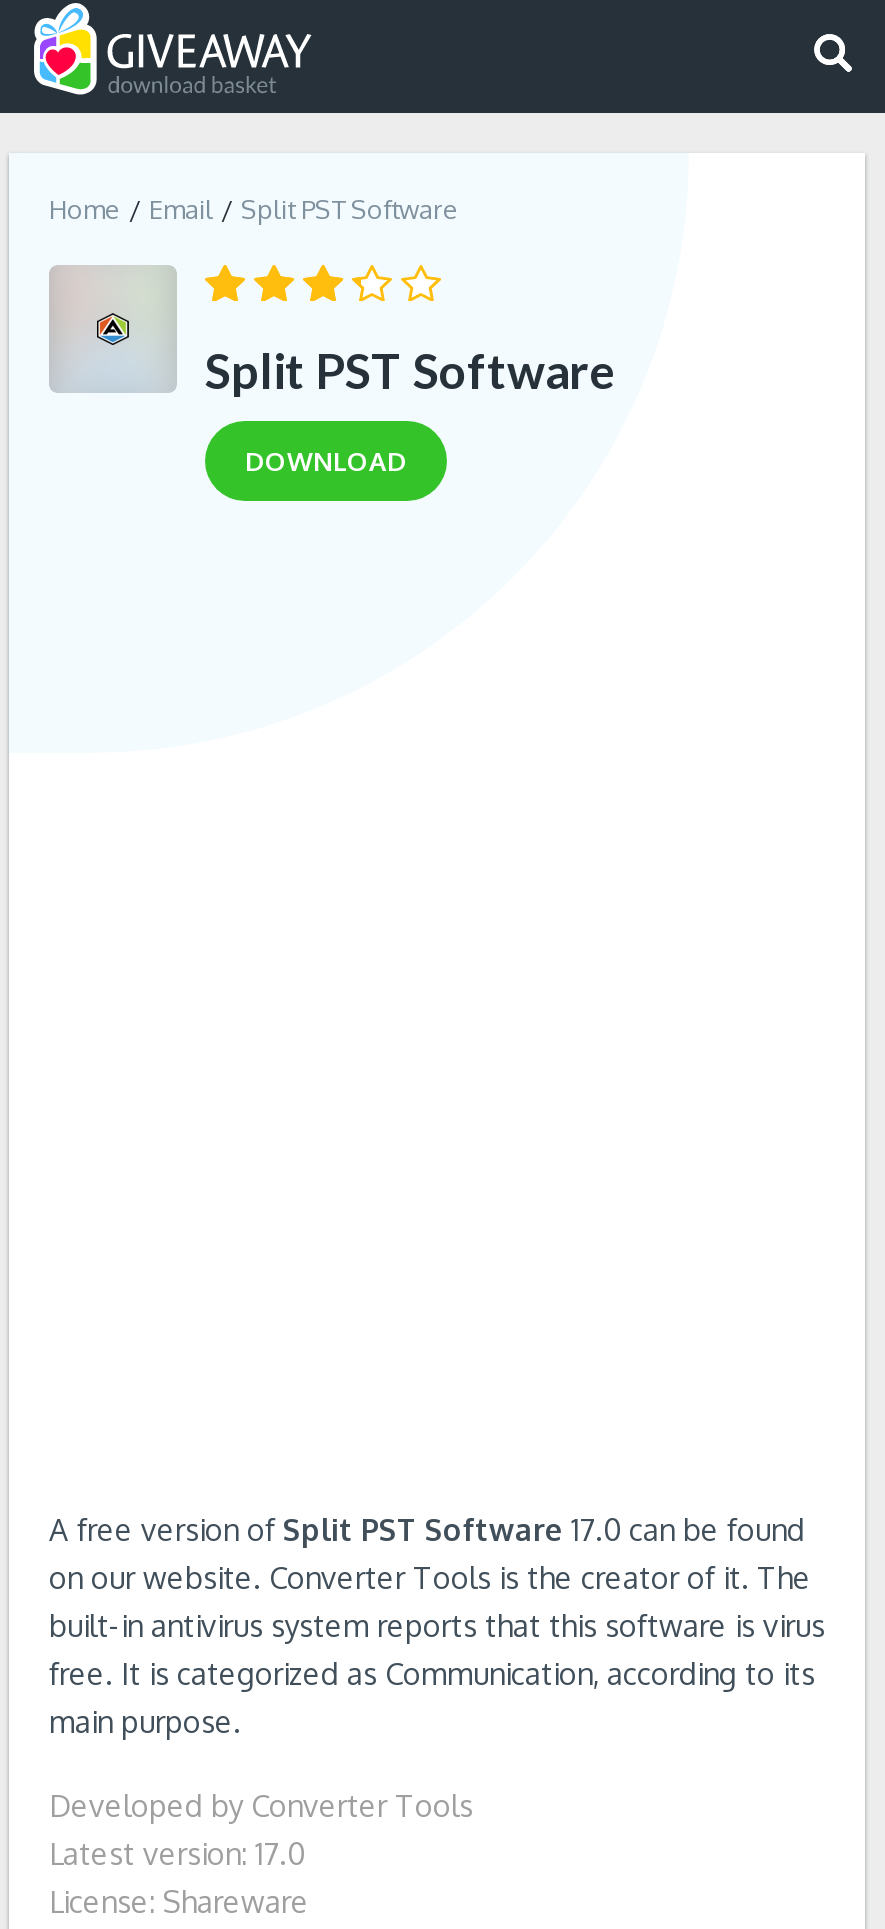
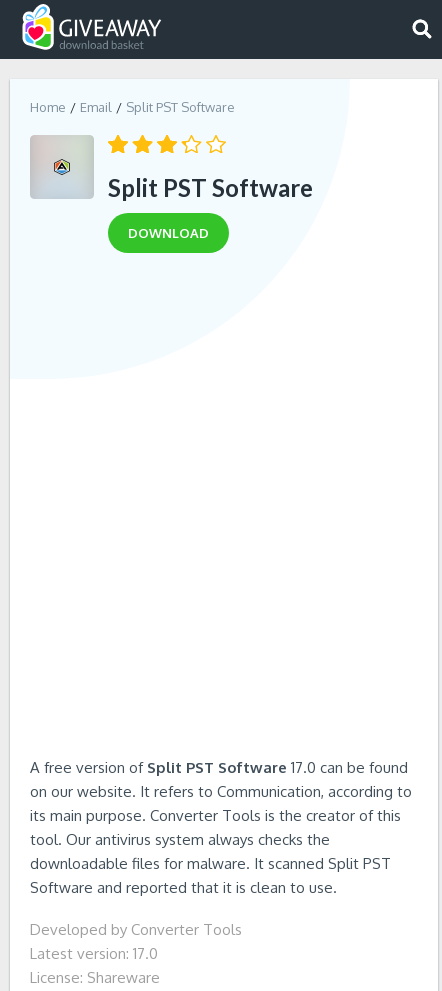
- on our website. Converter Tools is the creator of it. The
- built-in antivirus system reports that this software is virus
- free. It is categorized as Communication, according to its
- main purpose.
+ on our website. It refers to Communication, according to
+ its main purpose. Converter Tools is the creator of this
+ tool. Our antivirus system always checks the
+ downloadable files for malware. It scanned Split PST
+ Software and reported that it is clean to use.
